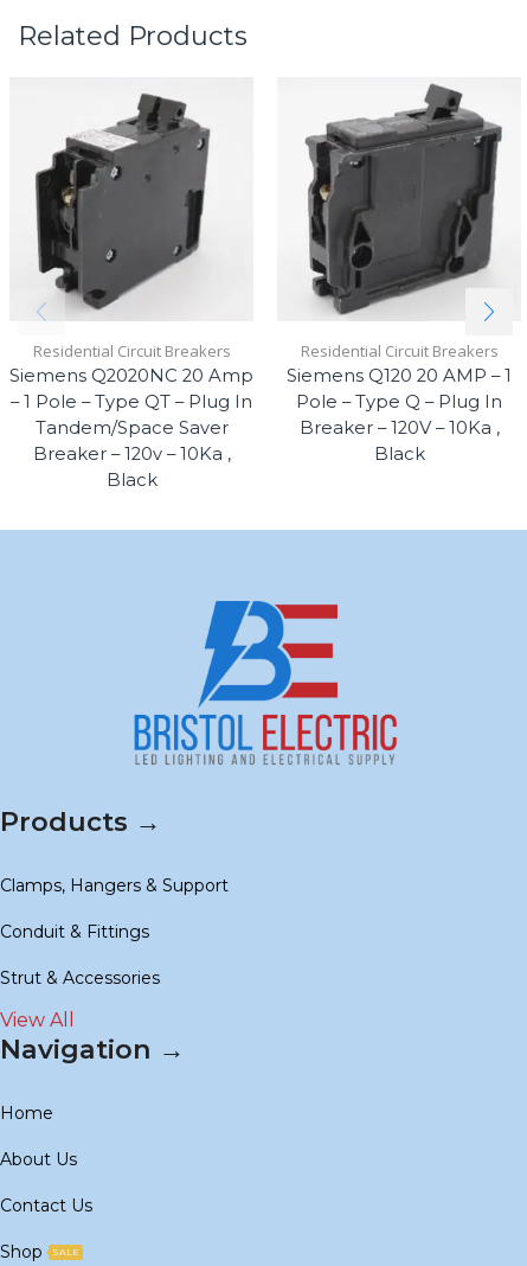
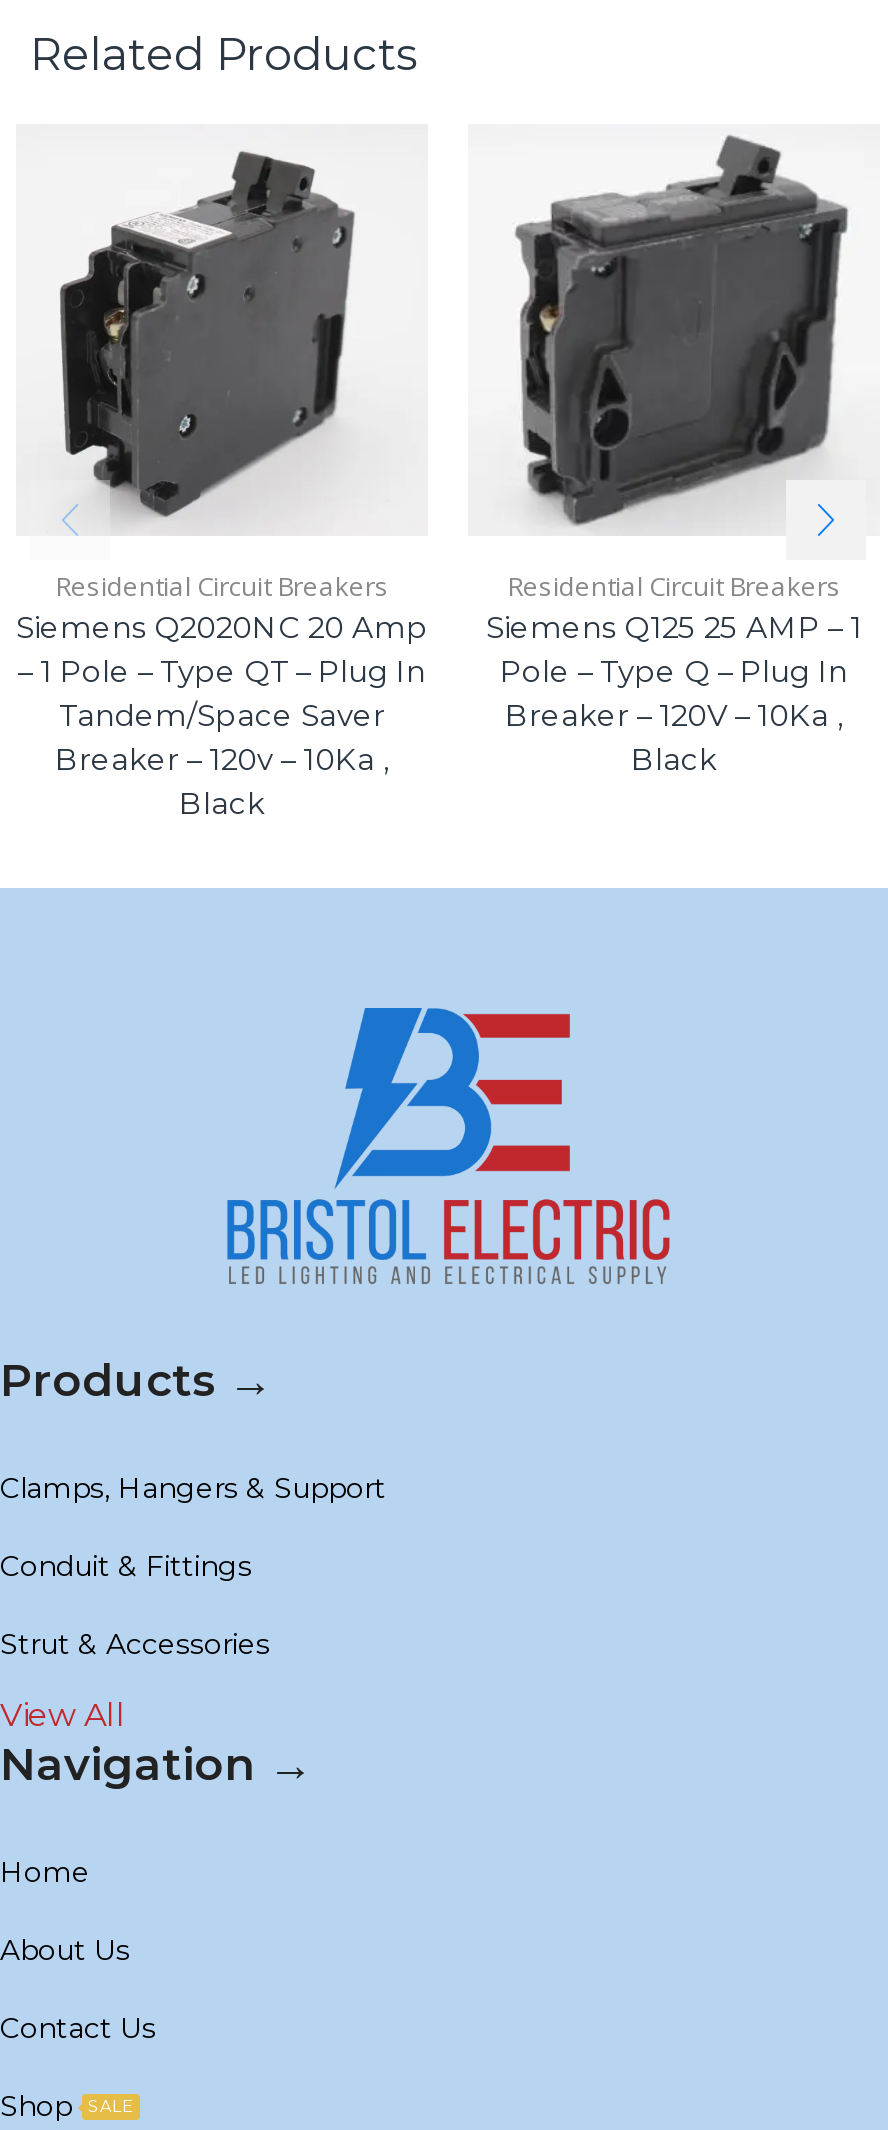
- Siemens Q2020NC 20 Amp Siemens Q120 20 AMP – 1
+ Siemens Q2020NC 20 Amp Siemens Q125 25 AMP – 1
